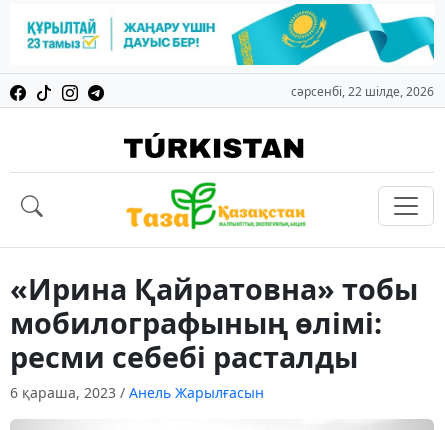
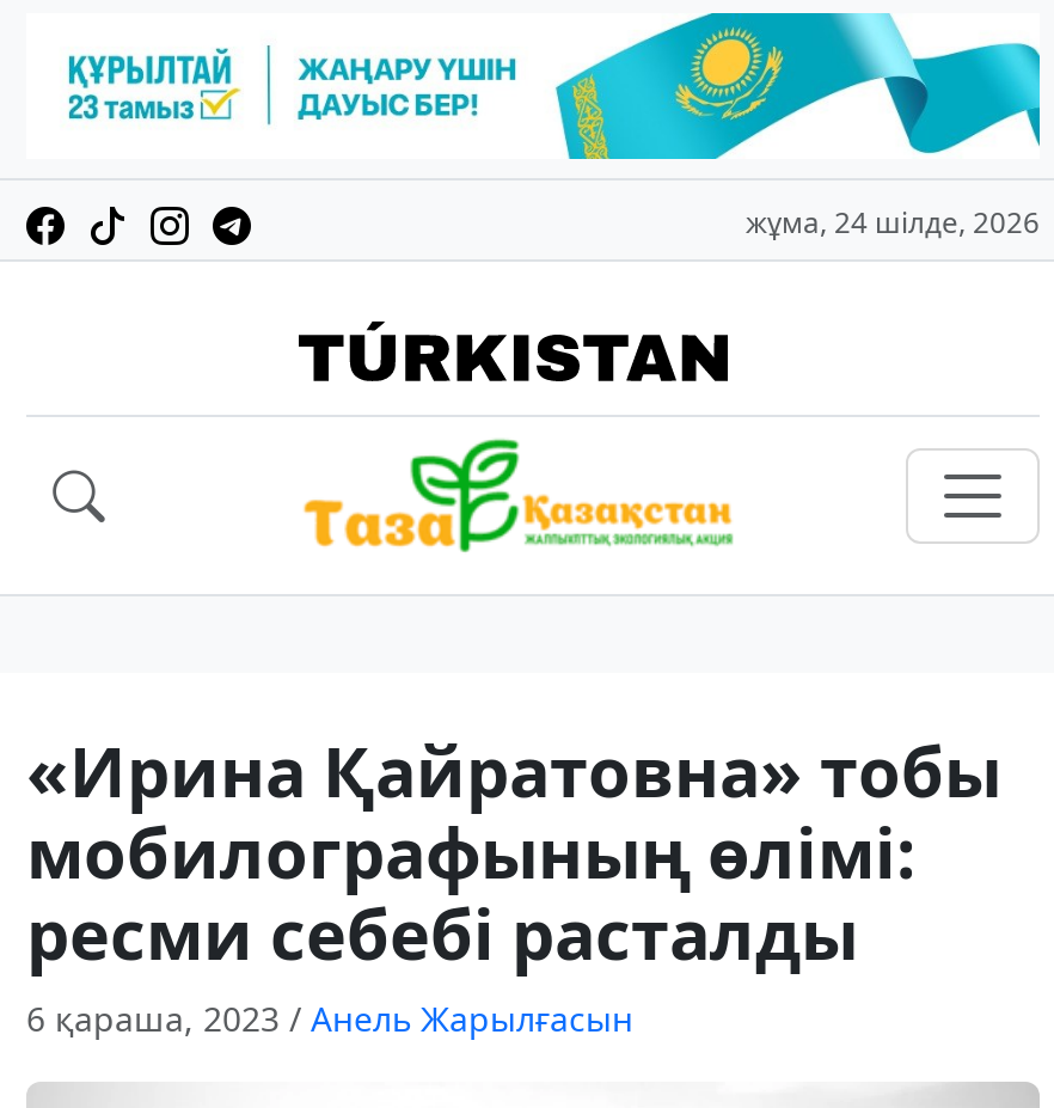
- сәрсенбі, 22 шілде, 2026
+ жұма, 24 шілде, 2026
